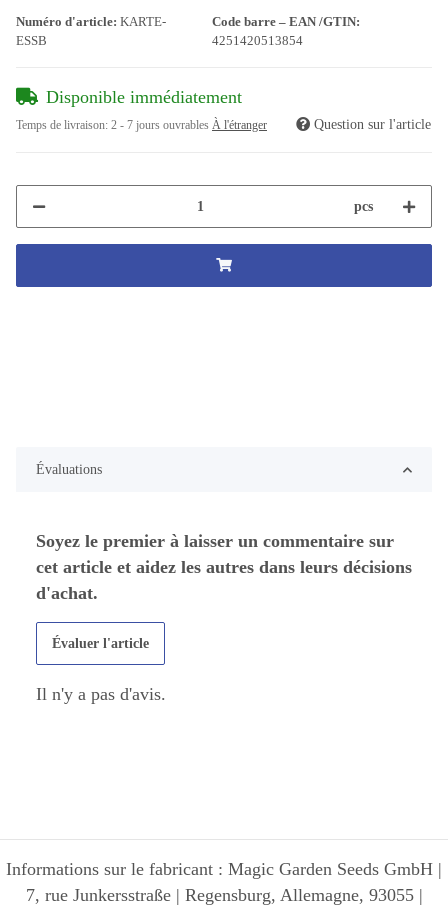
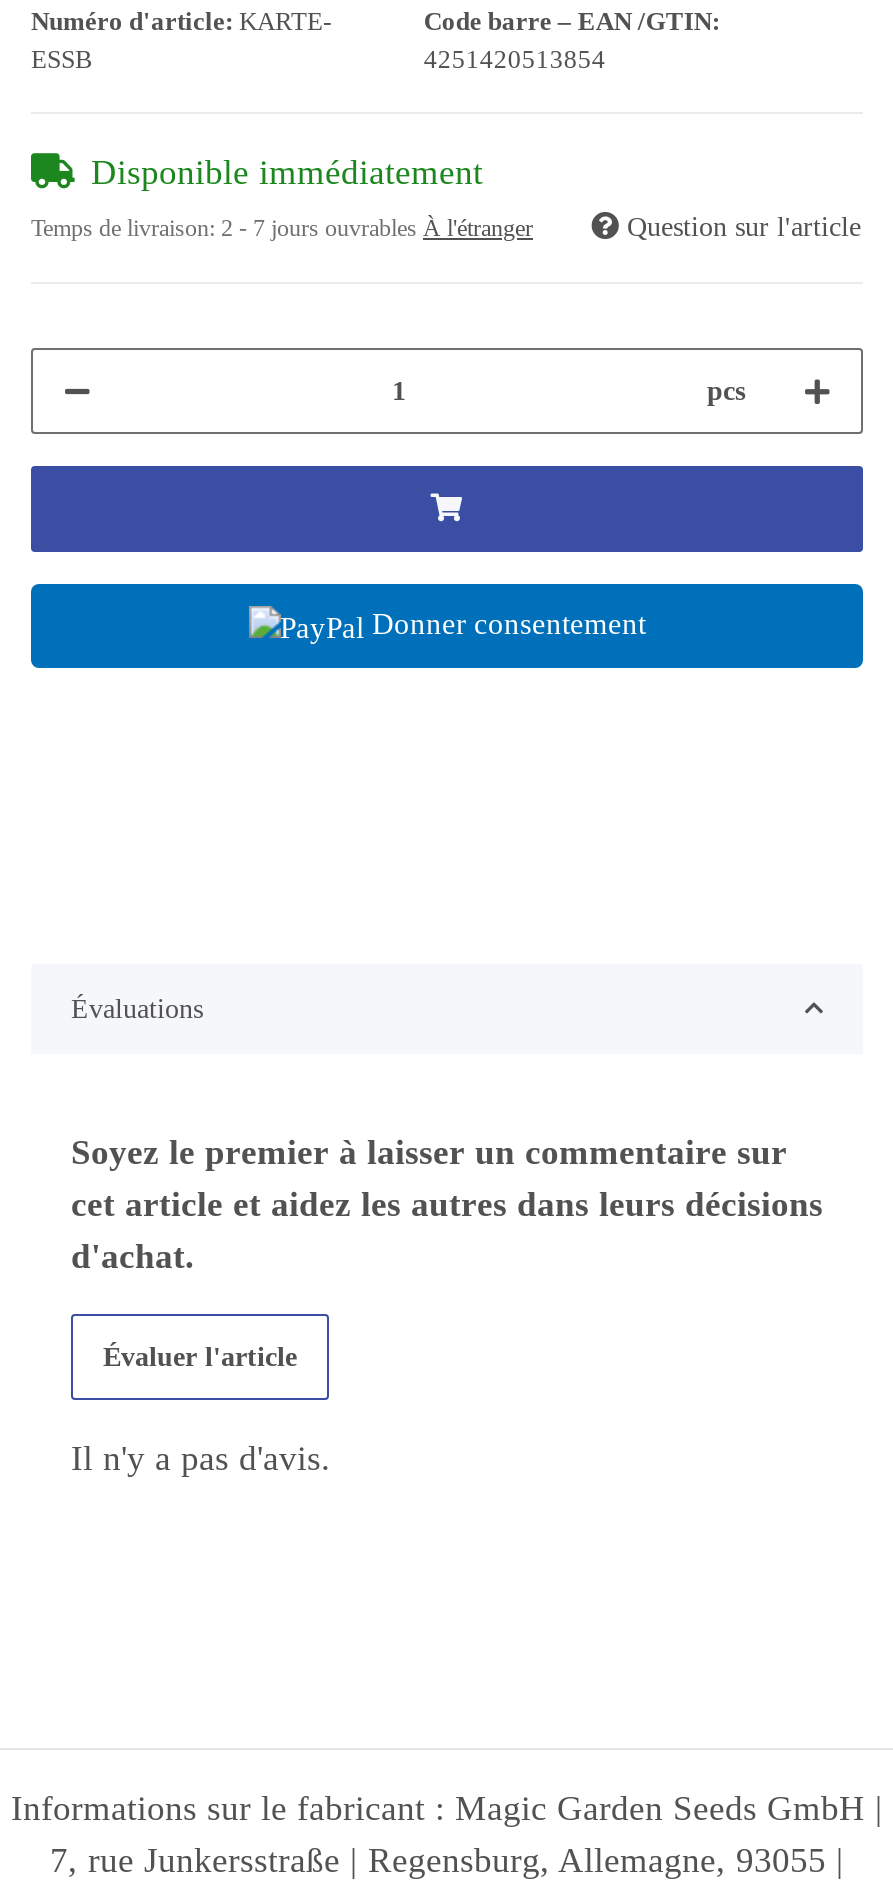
+ Donner consentement
